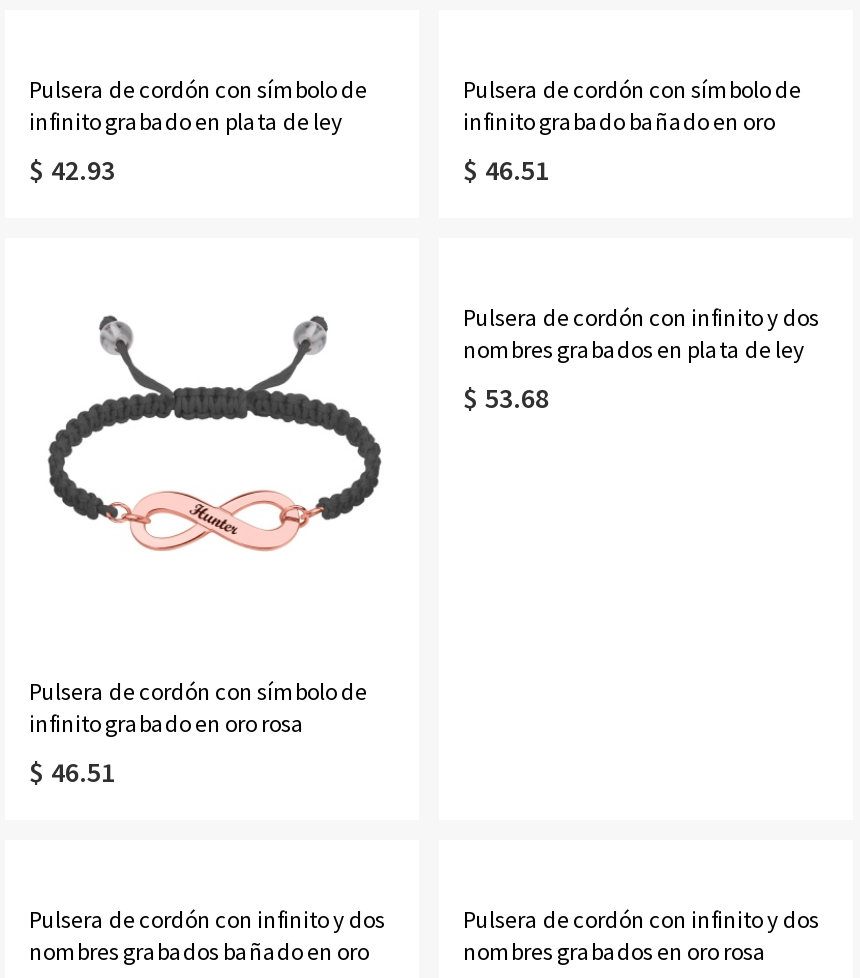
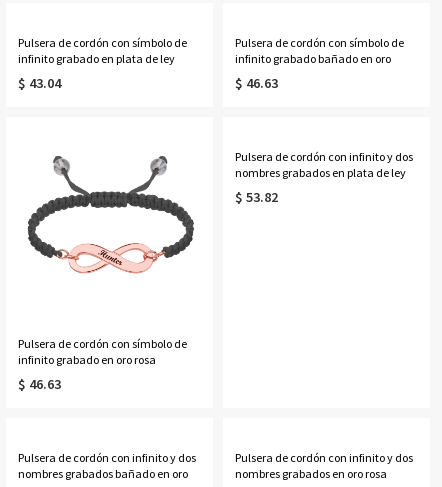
- $ 42.93
+ $ 43.04

- $ 46.51
+ $ 46.63

- $ 53.68
+ $ 53.82

- $ 46.51
+ $ 46.63
